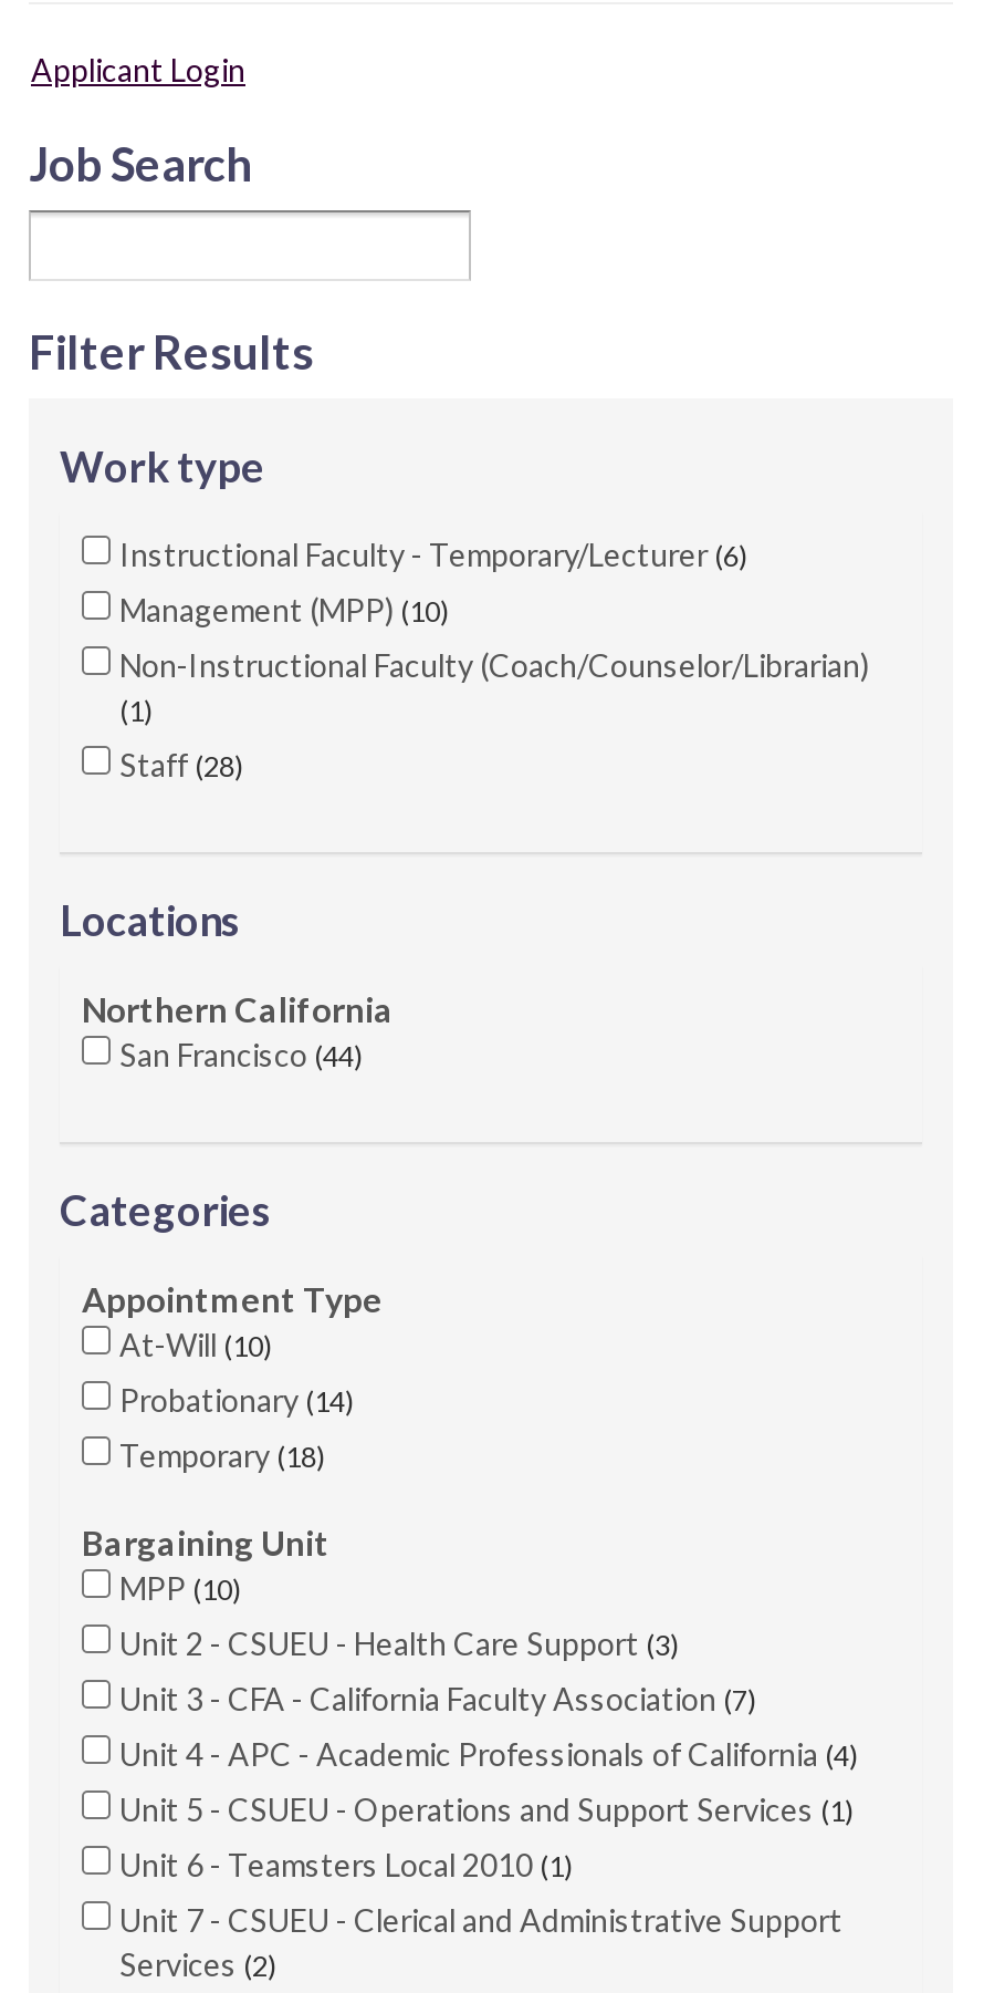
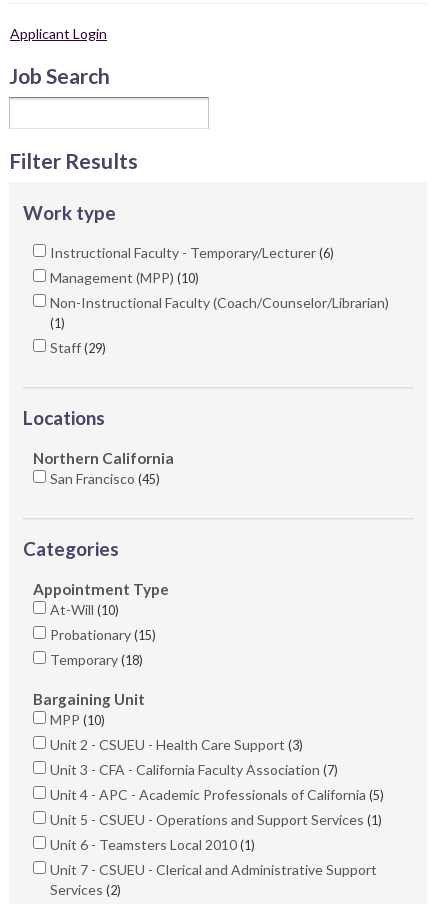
- Staff 28
+ Staff 29

- San Francisco 44
+ San Francisco 45

- Probationary 14
+ Probationary 15

- Unit 4 - APC - Academic Professionals of California 4
+ Unit 4 - APC - Academic Professionals of California 5
